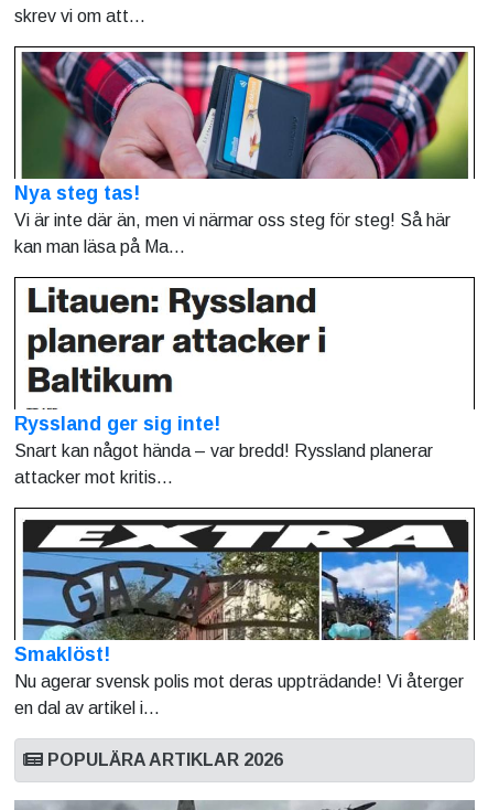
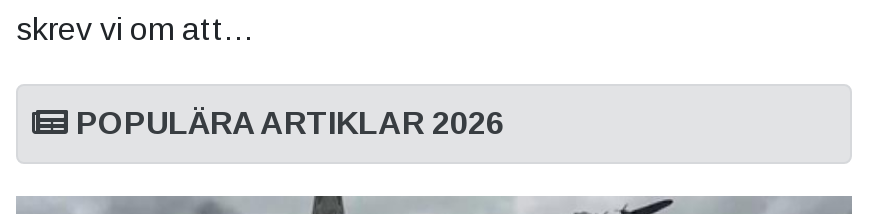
- [image]
- Nya steg tas!
- Vi är inte där än, men vi närmar oss steg för steg! Så här
- kan man läsa på Ma...

- [image]
- Ryssland ger sig inte!
- Snart kan något hända – var bredd! Ryssland planerar
- attacker mot kritis...

- [image]
- Smaklöst!
- Nu agerar svensk polis mot deras uppträdande! Vi återger
- en dal av artikel i...
